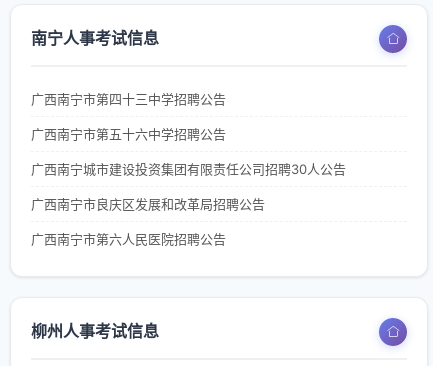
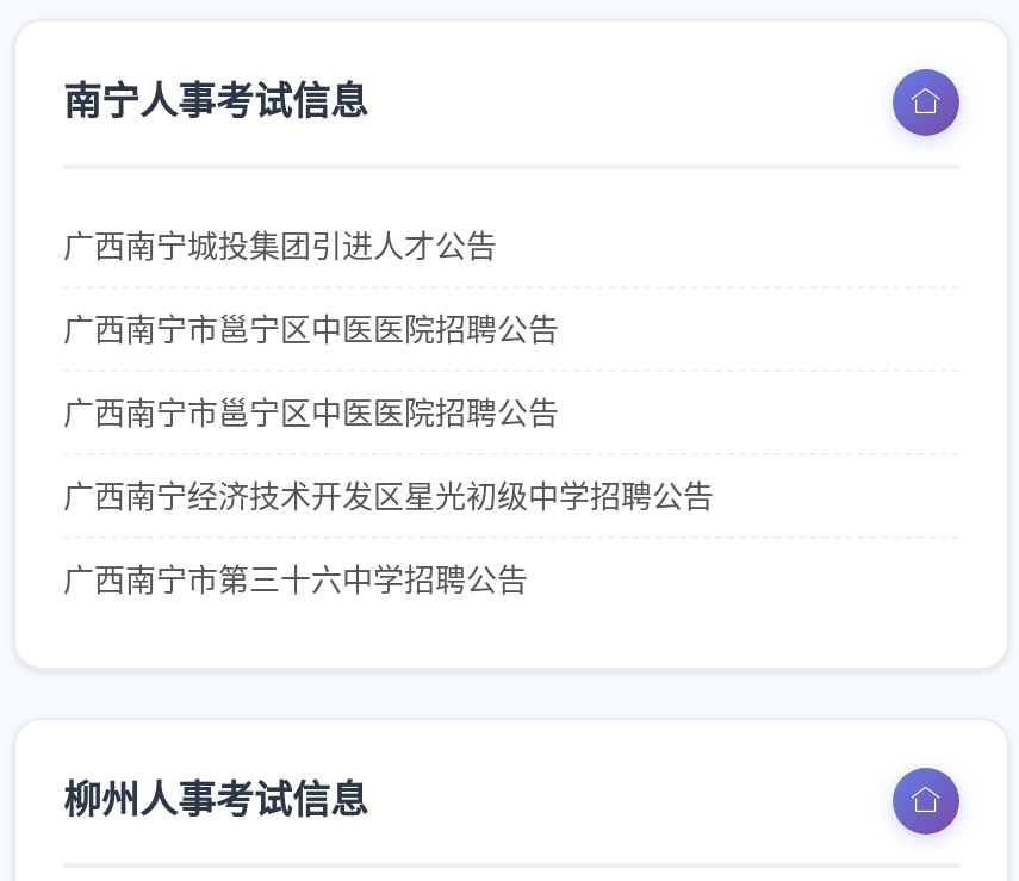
- 广西南宁市第四十三中学招聘公告
+ 广西南宁城投集团引进人才公告

- 广西南宁市第五十六中学招聘公告
+ 广西南宁市邕宁区中医医院招聘公告

- 广西南宁城市建设投资集团有限责任公司招聘30人公告
+ 广西南宁市邕宁区中医医院招聘公告

- 广西南宁市良庆区发展和改革局招聘公告
+ 广西南宁经济技术开发区星光初级中学招聘公告

- 广西南宁市第六人民医院招聘公告
+ 广西南宁市第三十六中学招聘公告
